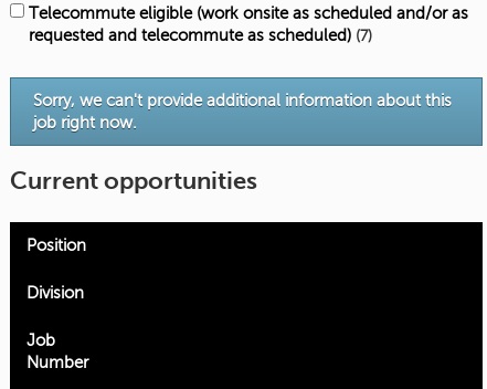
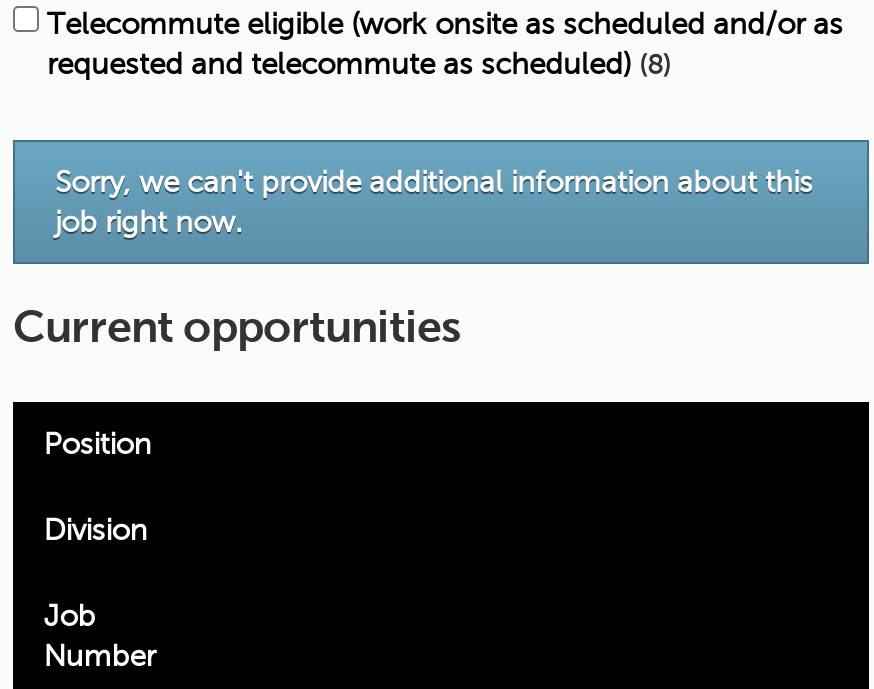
- requested and telecommute as scheduled) 7
+ requested and telecommute as scheduled) 8
